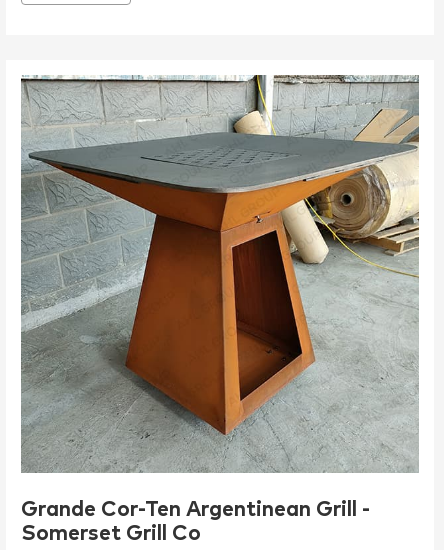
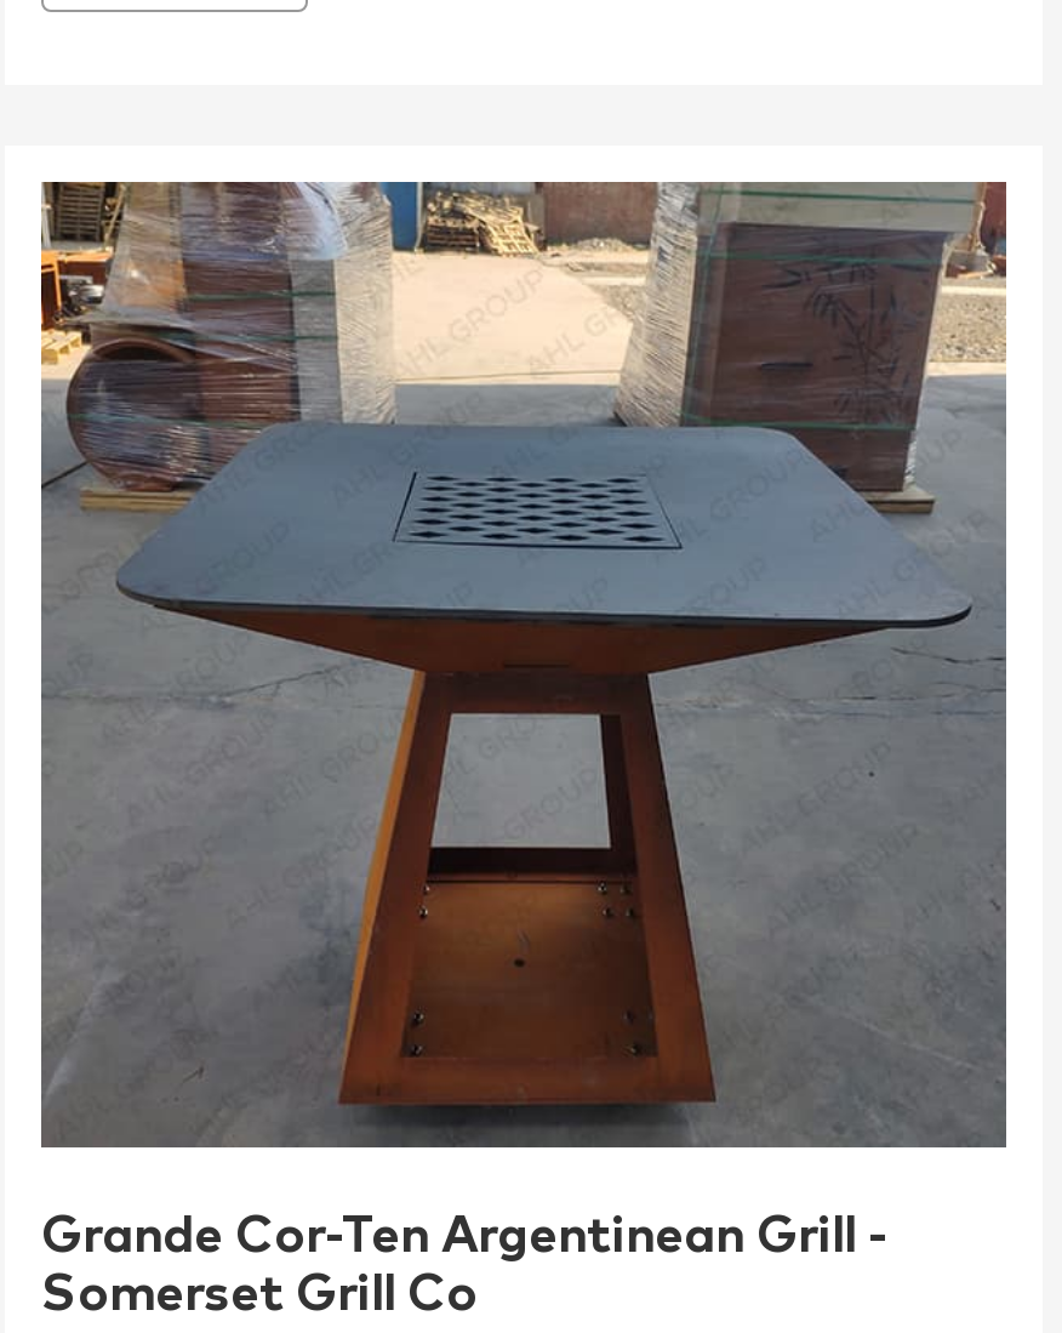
- [image]
+ [image]
